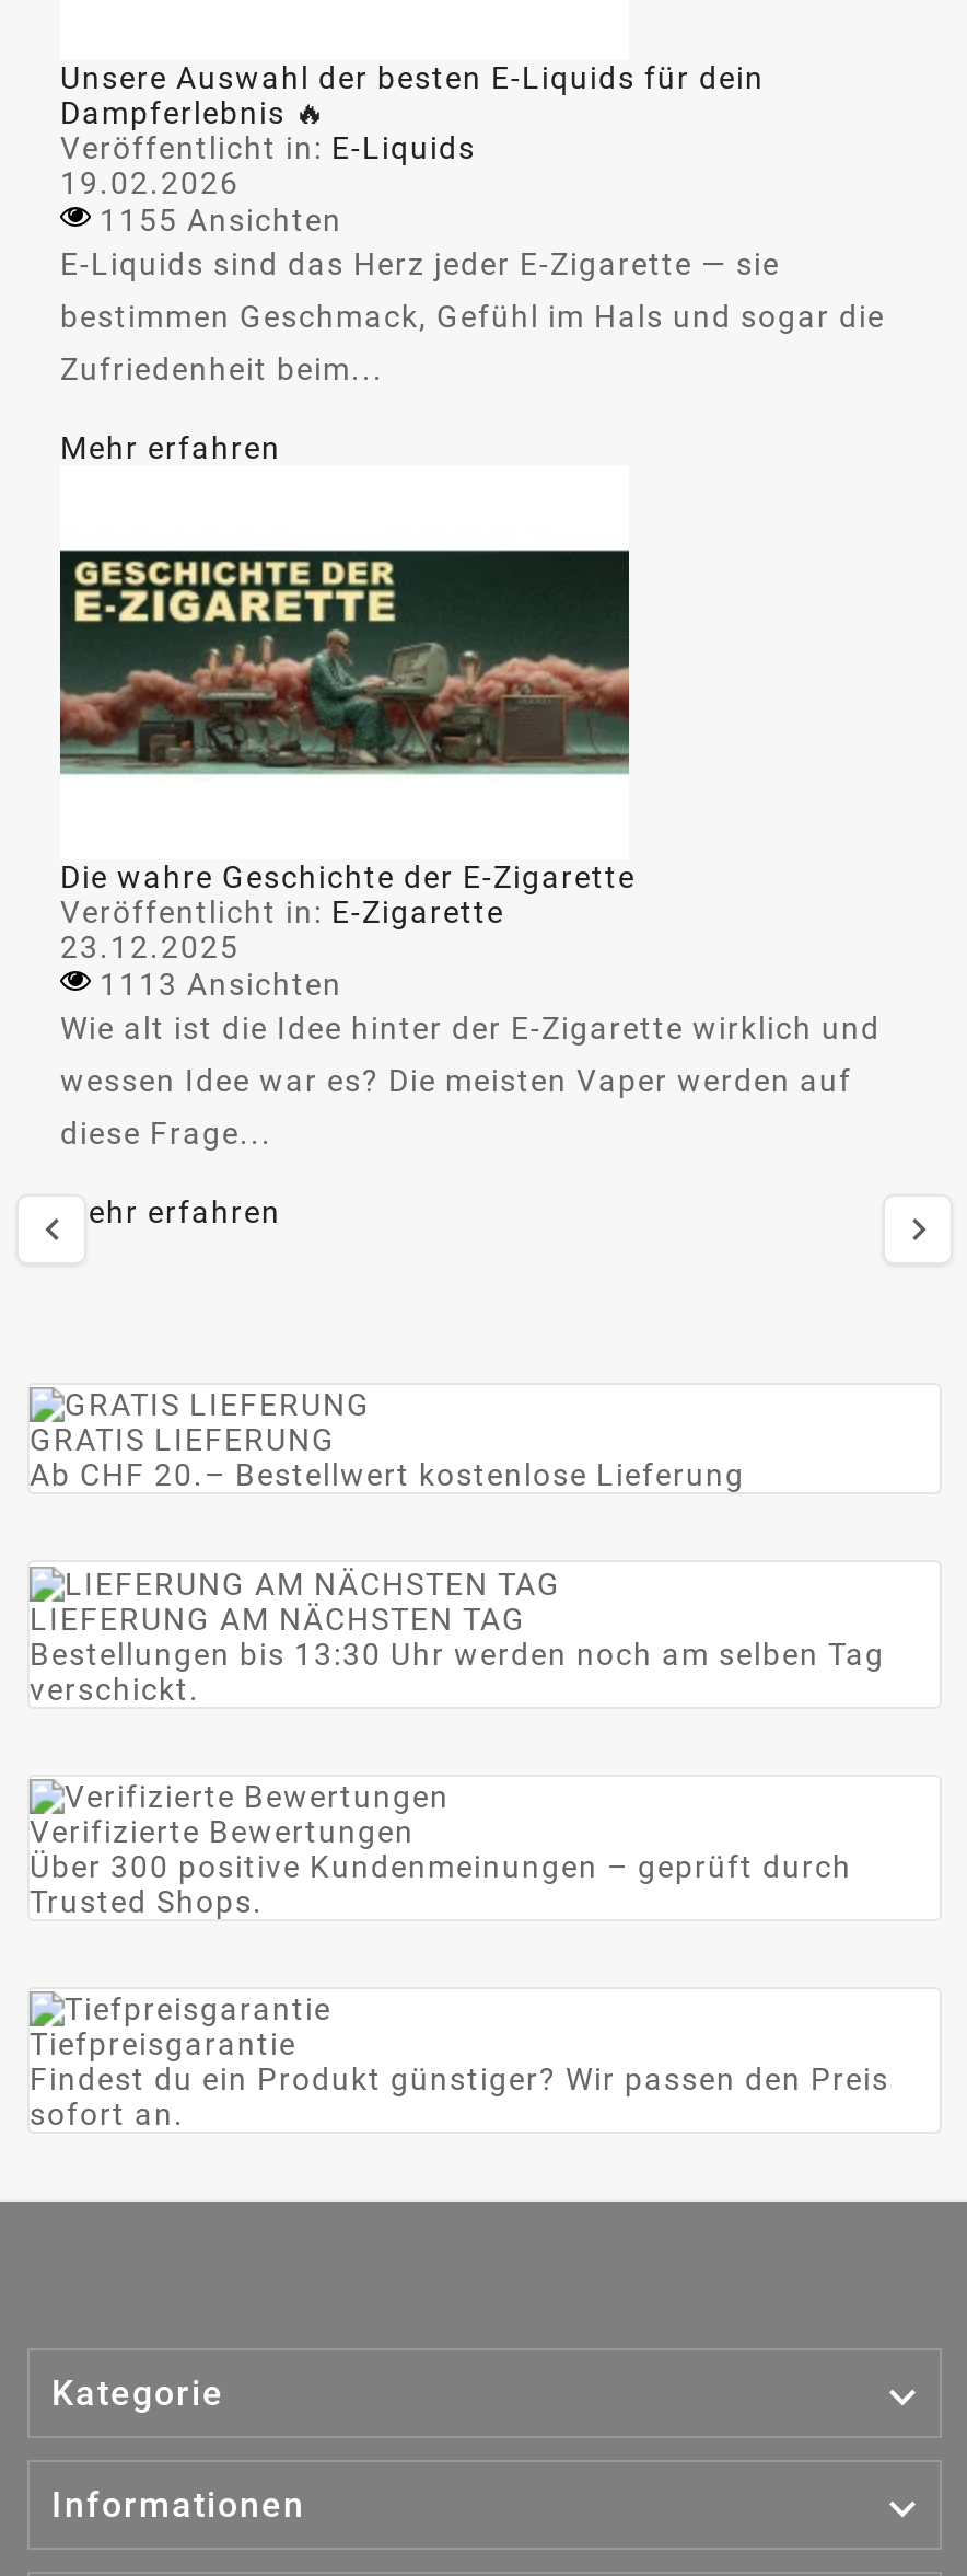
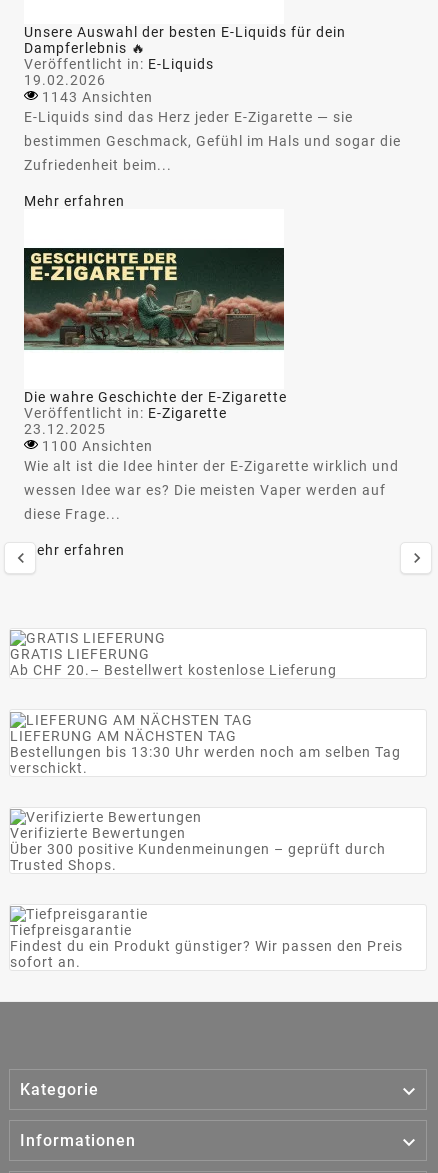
- 1155 Ansichten
+ 1143 Ansichten

- 1113 Ansichten
+ 1100 Ansichten
